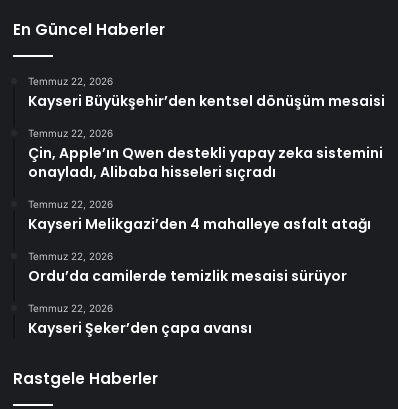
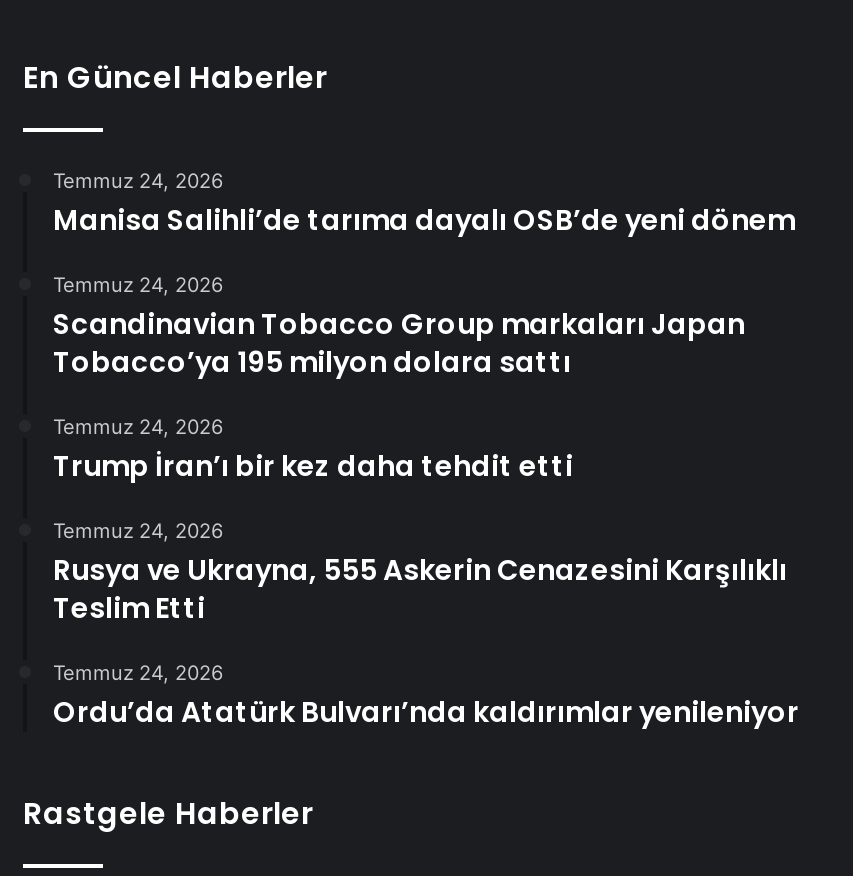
- Temmuz 22, 2026
- Kayseri Büyükşehir’den kentsel dönüşüm mesaisi
+ Temmuz 24, 2026
+ Manisa Salihli’de tarıma dayalı OSB’de yeni dönem

- Temmuz 22, 2026
- Çin, Apple’ın Qwen destekli yapay zeka sistemini
- onayladı, Alibaba hisseleri sıçradı
+ Temmuz 24, 2026
+ Scandinavian Tobacco Group markaları Japan
+ Tobacco’ya 195 milyon dolara sattı

- Temmuz 22, 2026
- Kayseri Melikgazi’den 4 mahalleye asfalt atağı
+ Temmuz 24, 2026
+ Trump İran’ı bir kez daha tehdit etti

- Temmuz 22, 2026
- Ordu’da camilerde temizlik mesaisi sürüyor
+ Temmuz 24, 2026
+ Rusya ve Ukrayna, 555 Askerin Cenazesini Karşılıklı
+ Teslim Etti

- Temmuz 22, 2026
- Kayseri Şeker’den çapa avansı
+ Temmuz 24, 2026
+ Ordu’da Atatürk Bulvarı’nda kaldırımlar yenileniyor
